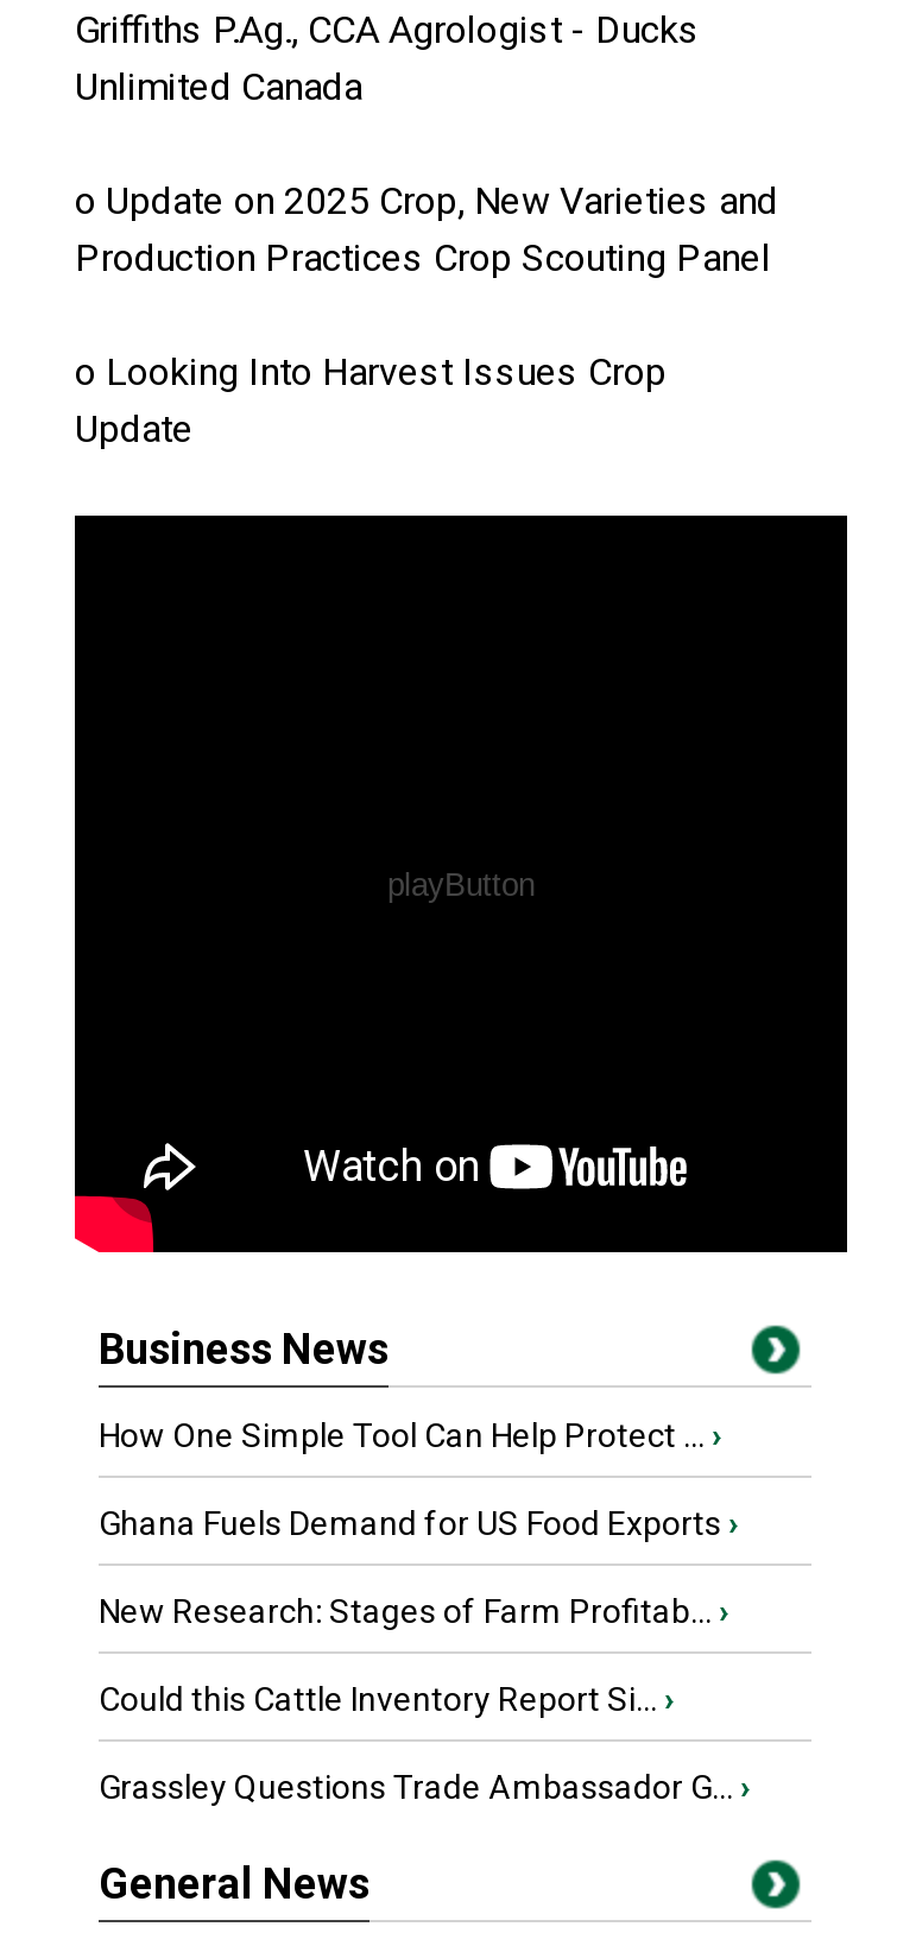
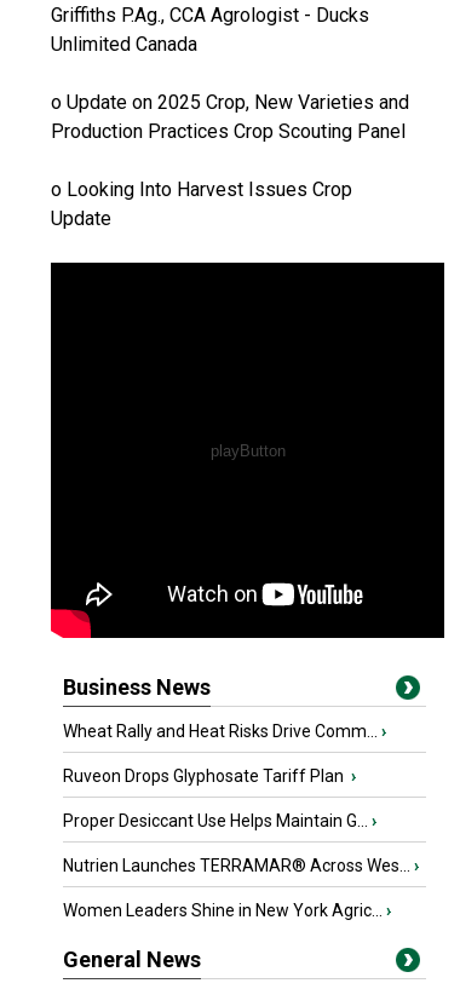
- How One Simple Tool Can Help Protect ... ›
+ Wheat Rally and Heat Risks Drive Comm... ›

- Ghana Fuels Demand for US Food Exports ›
+ Ruveon Drops Glyphosate Tariff Plan ›

- New Research: Stages of Farm Profitab... ›
+ Proper Desiccant Use Helps Maintain G... ›

- Could this Cattle Inventory Report Si... ›
+ Nutrien Launches TERRAMAR® Across Wes... ›

- Grassley Questions Trade Ambassador G... ›
+ Women Leaders Shine in New York Agric... ›
